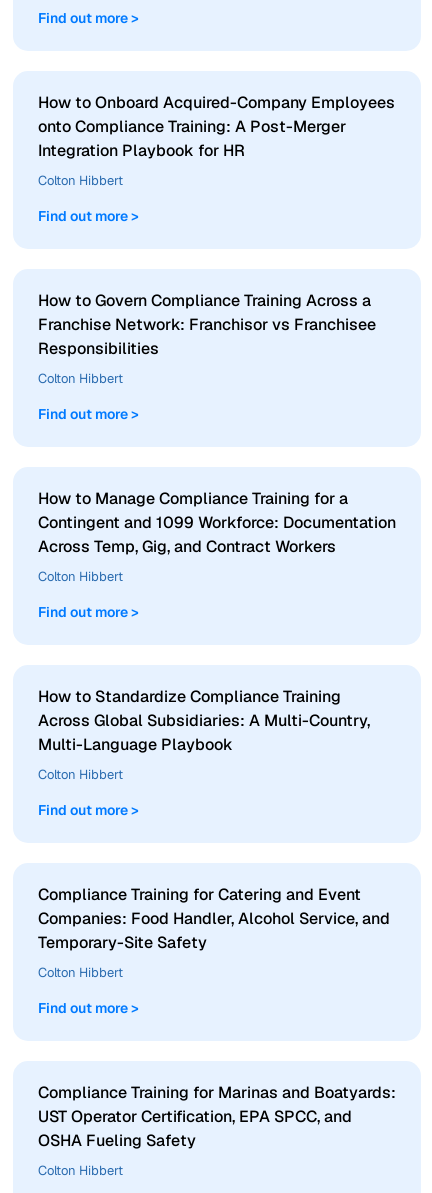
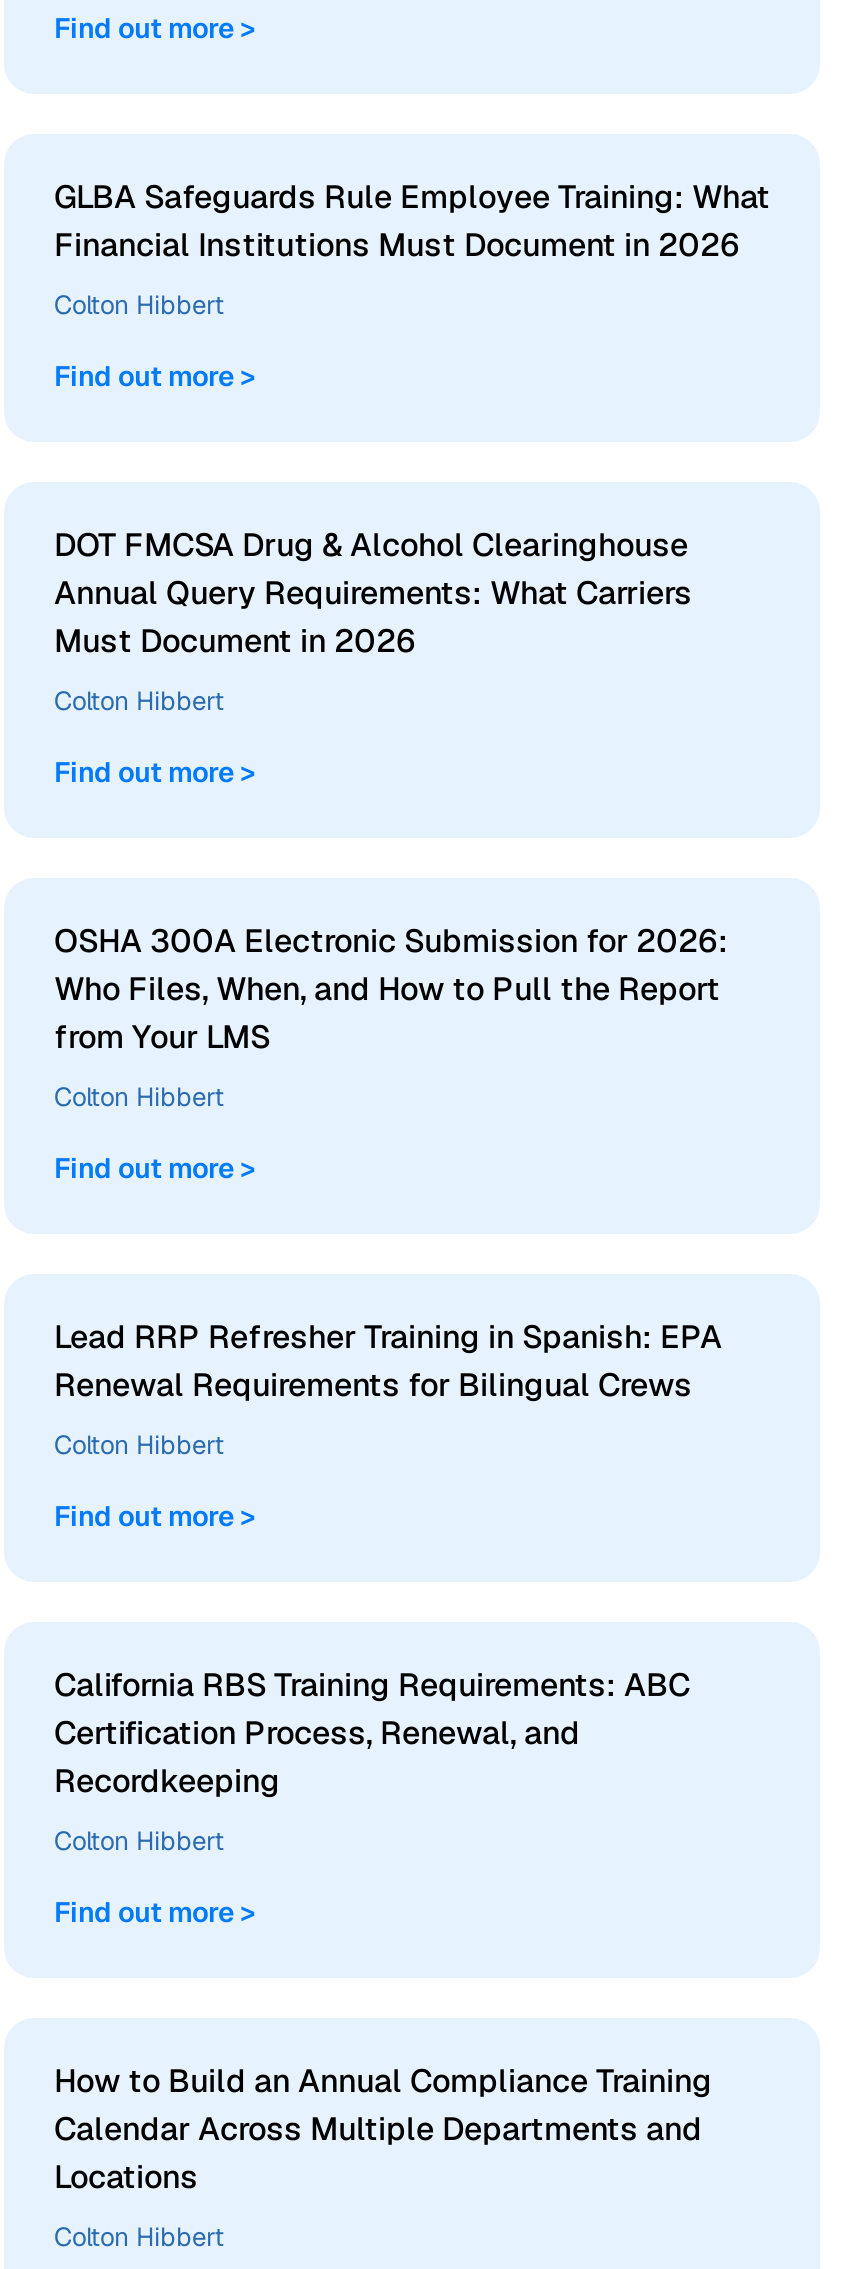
- How to Onboard Acquired-Company Employees
- onto Compliance Training: A Post-Merger
- Integration Playbook for HR
+ GLBA Safeguards Rule Employee Training: What
+ Financial Institutions Must Document in 2026

- How to Govern Compliance Training Across a
- Franchise Network: Franchisor vs Franchisee
- Responsibilities
+ DOT FMCSA Drug & Alcohol Clearinghouse
+ Annual Query Requirements: What Carriers
+ Must Document in 2026

- How to Manage Compliance Training for a
- Contingent and 1099 Workforce: Documentation
- Across Temp, Gig, and Contract Workers
+ OSHA 300A Electronic Submission for 2026:
+ Who Files, When, and How to Pull the Report
+ from Your LMS

- How to Standardize Compliance Training
- Across Global Subsidiaries: A Multi-Country,
- Multi-Language Playbook
+ Lead RRP Refresher Training in Spanish: EPA
+ Renewal Requirements for Bilingual Crews

- Compliance Training for Catering and Event
- Companies: Food Handler, Alcohol Service, and
- Temporary-Site Safety
+ California RBS Training Requirements: ABC
+ Certification Process, Renewal, and
+ Recordkeeping

- Compliance Training for Marinas and Boatyards:
- UST Operator Certification, EPA SPCC, and
- OSHA Fueling Safety
+ How to Build an Annual Compliance Training
+ Calendar Across Multiple Departments and
+ Locations
